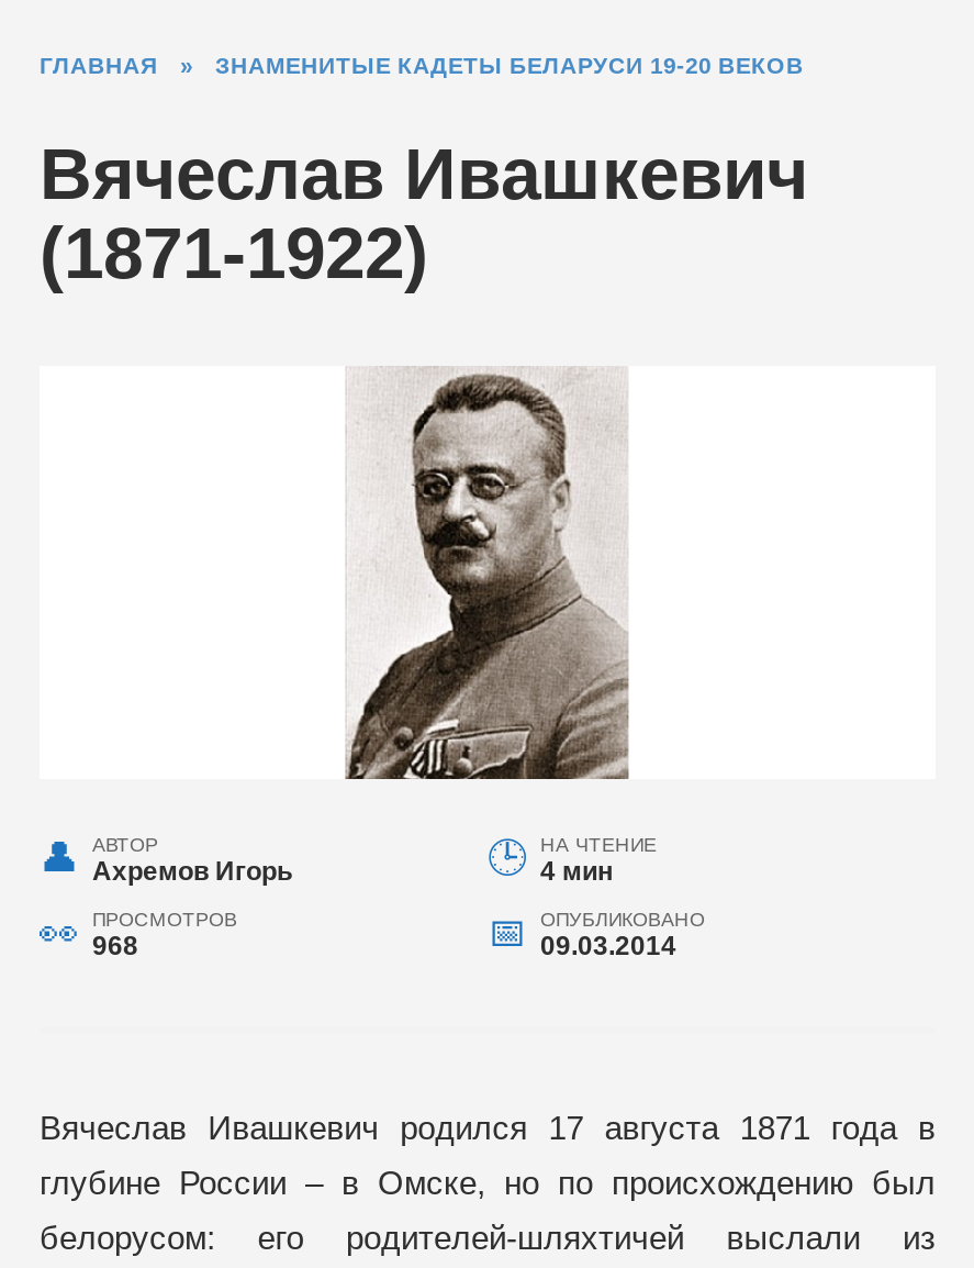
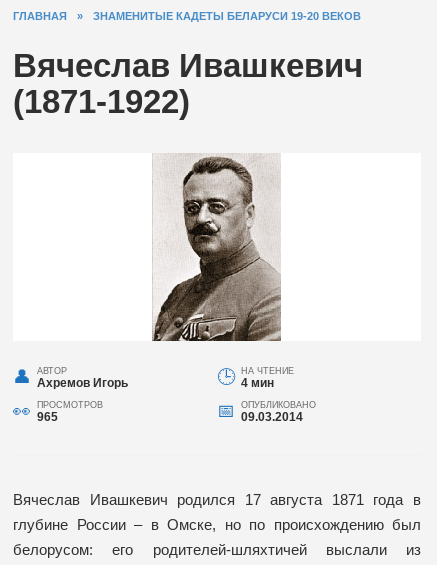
- 968
+ 965
